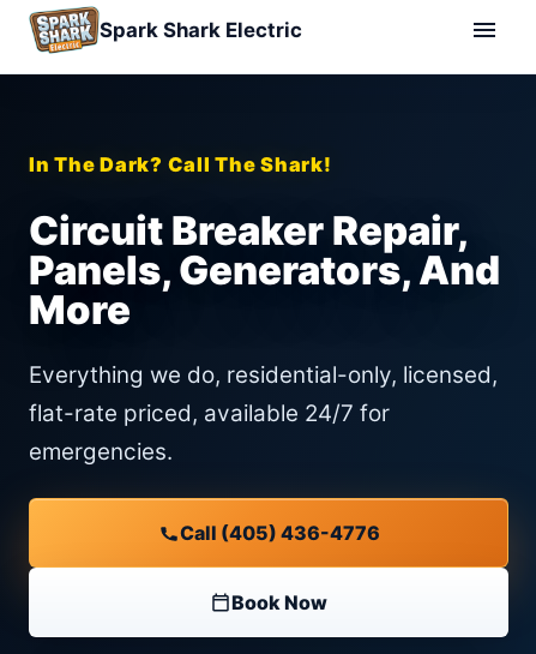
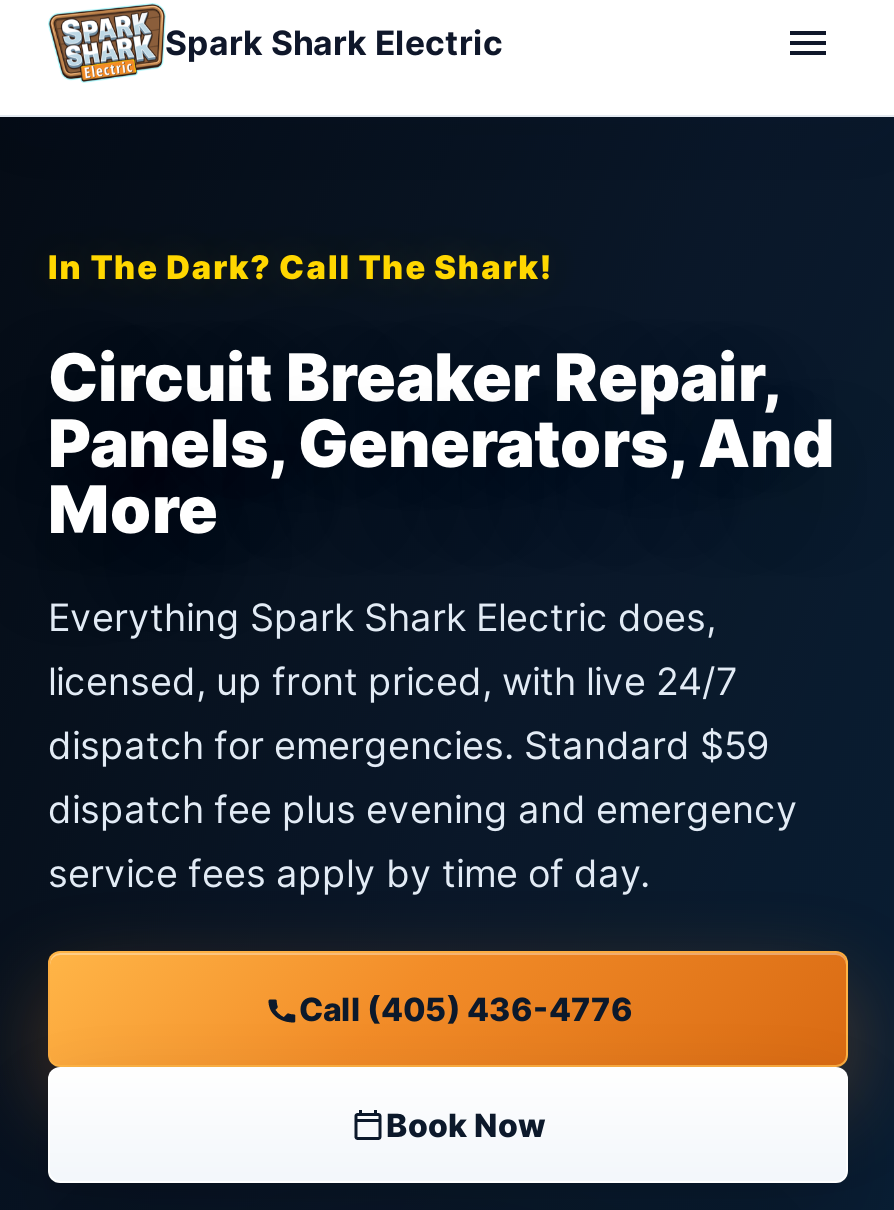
- Everything we do, residential-only, licensed,
- flat-rate priced, available 24/7 for
- emergencies.
+ Everything Spark Shark Electric does,
+ licensed, up front priced, with live 24/7
+ dispatch for emergencies. Standard $59
+ dispatch fee plus evening and emergency
+ service fees apply by time of day.
